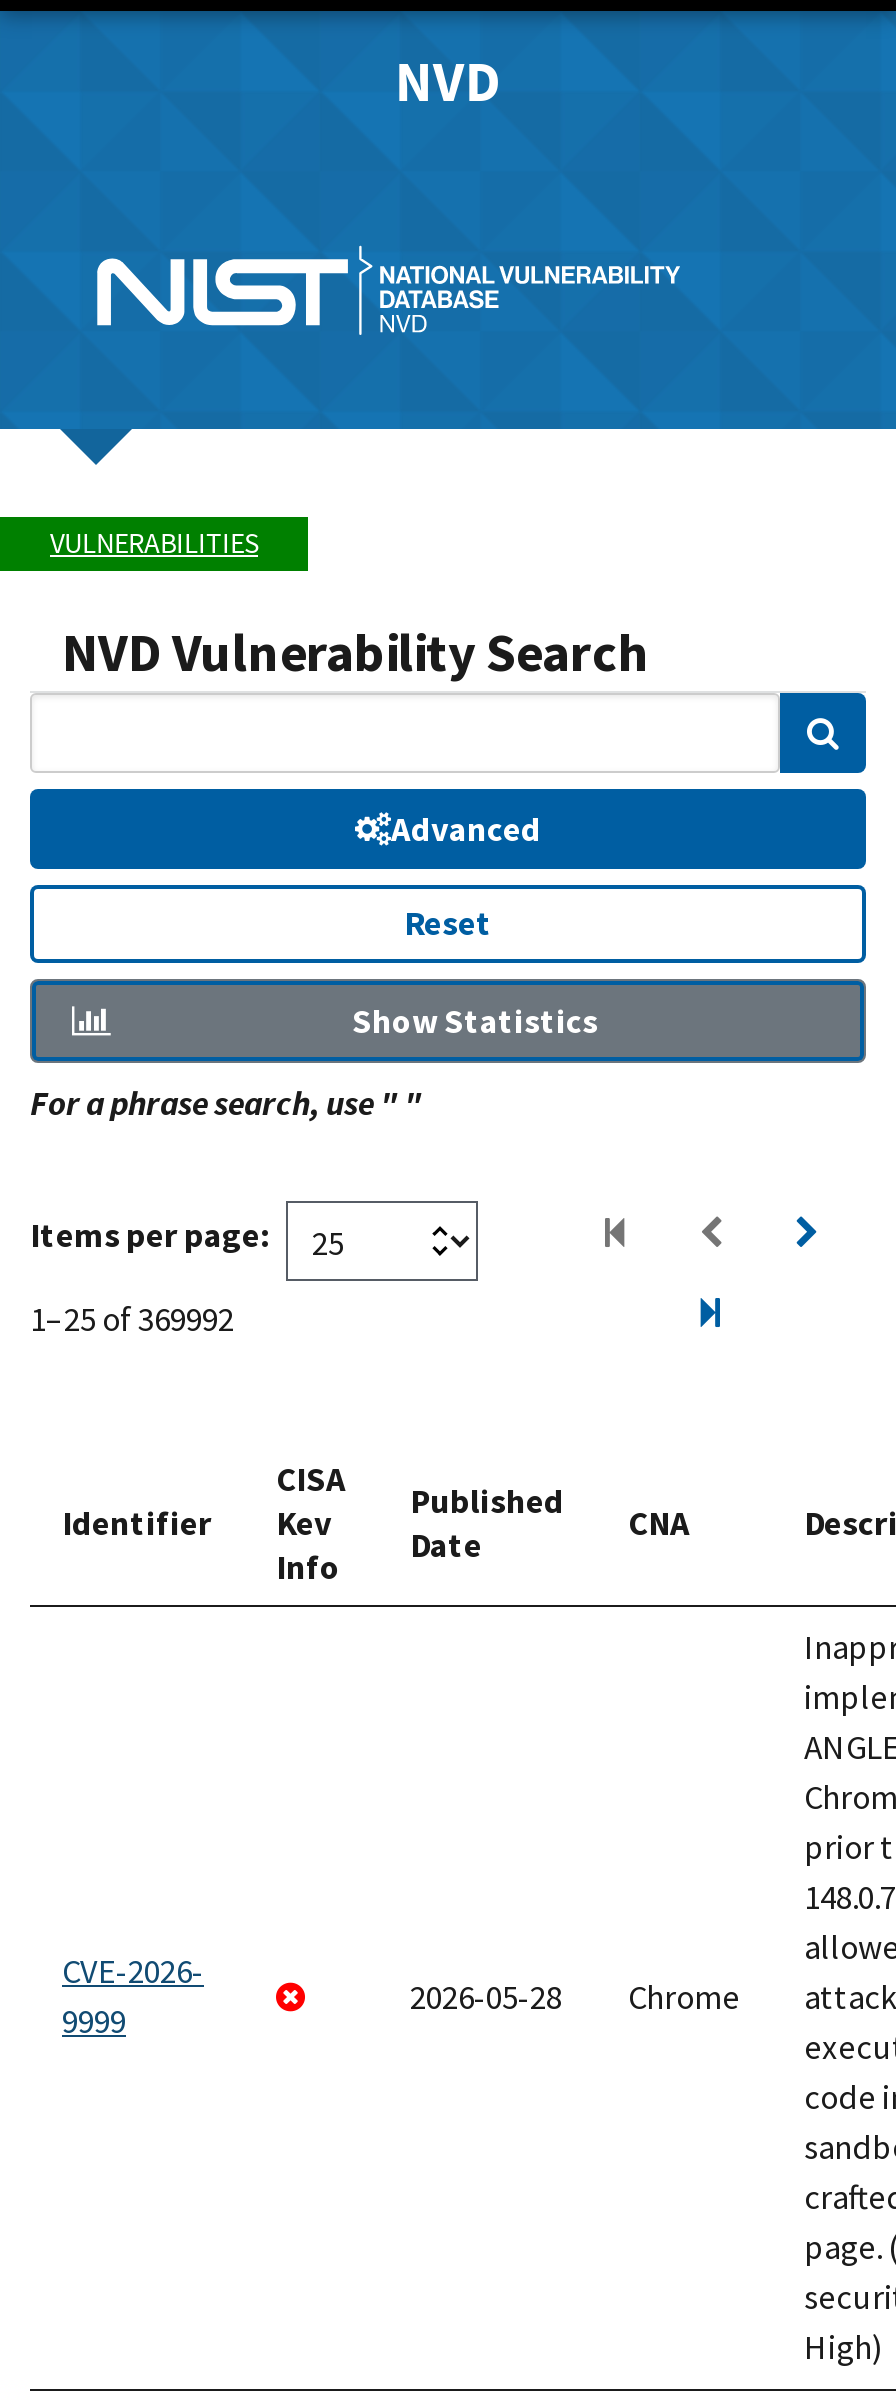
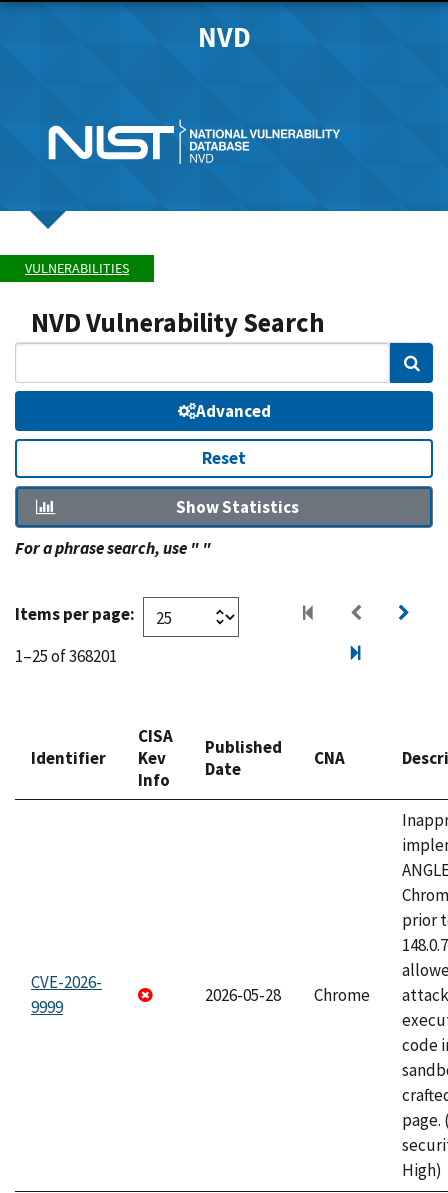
- 1–25 of 369992
+ 1–25 of 368201
